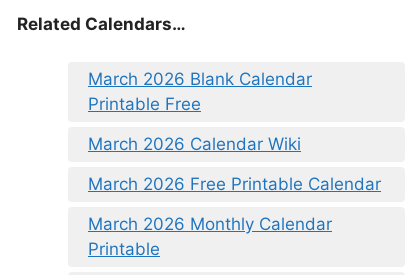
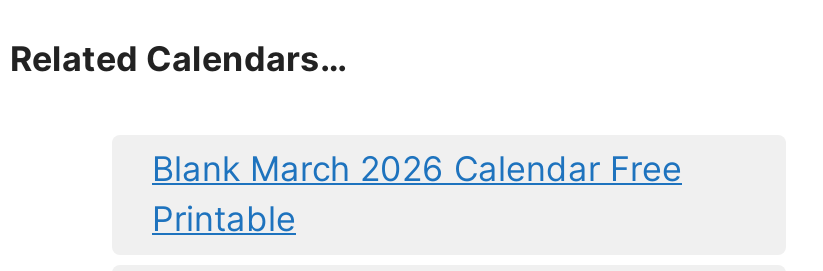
- March 2026 Blank Calendar
- Printable Free
- March 2026 Calendar Wiki
- March 2026 Free Printable Calendar
- March 2026 Monthly Calendar
+ Blank March 2026 Calendar Free
